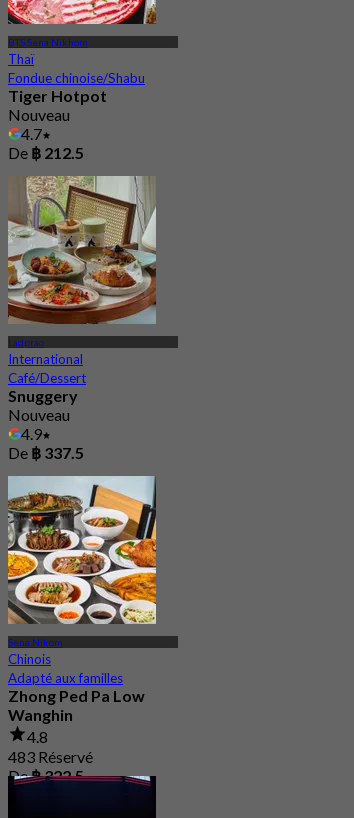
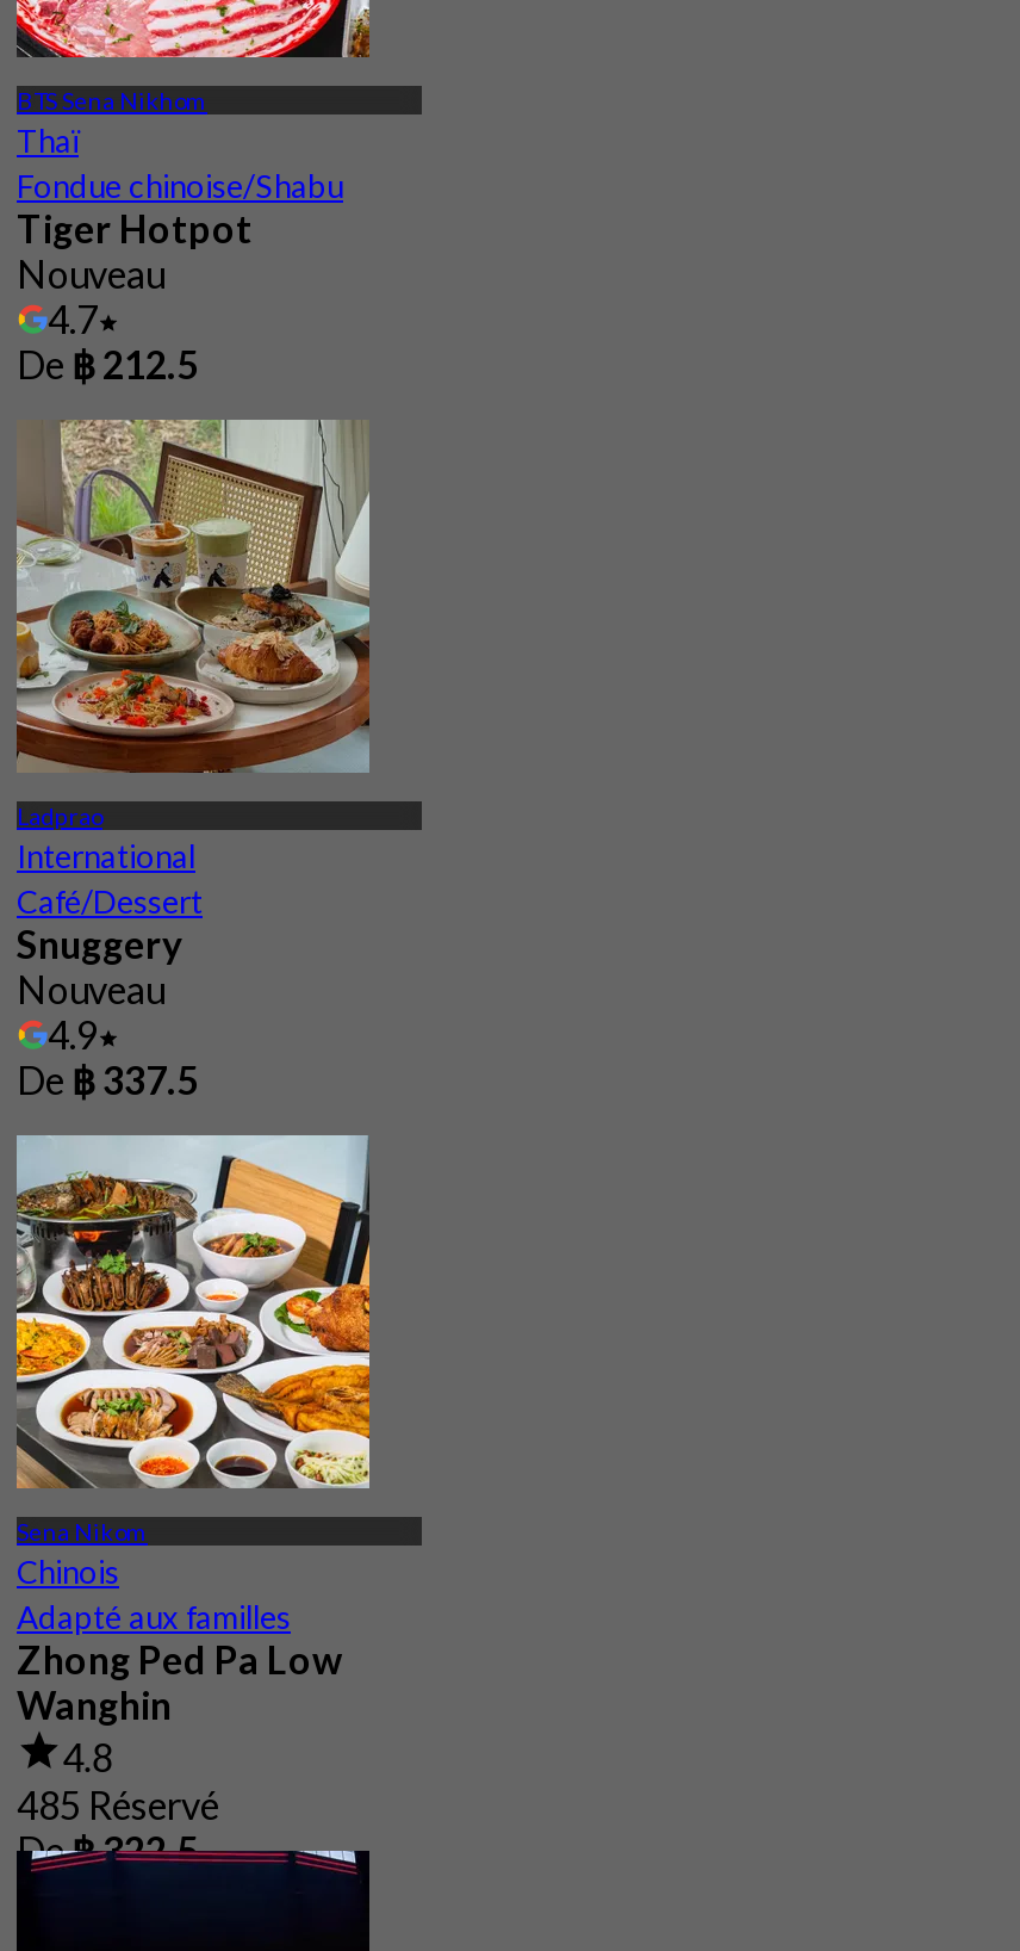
- 483 Réservé
+ 485 Réservé
